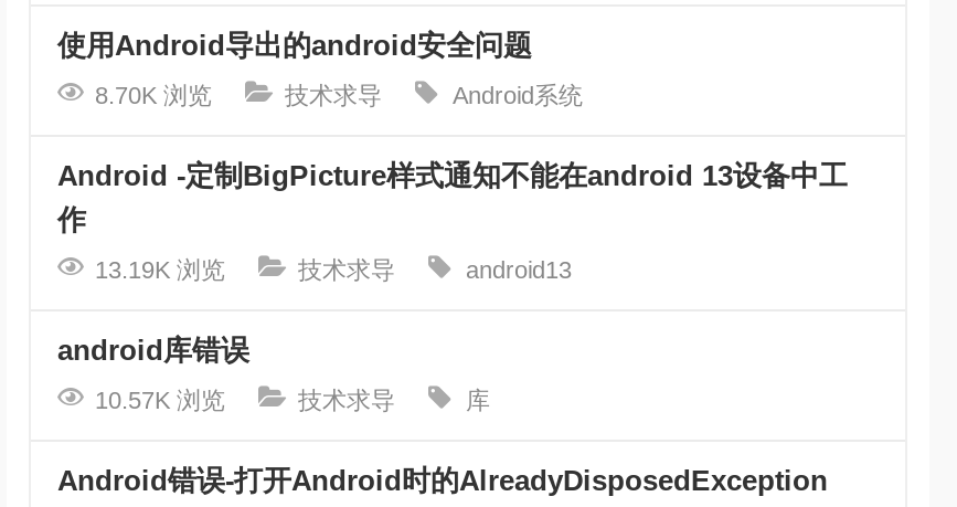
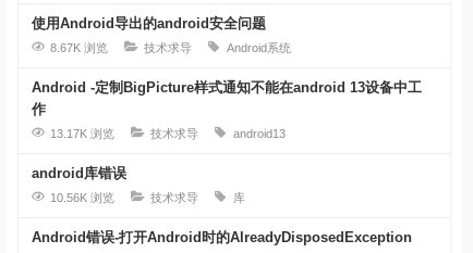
- 8.70K 浏览
+ 8.67K 浏览

- 13.19K 浏览
+ 13.17K 浏览

- 10.57K 浏览
+ 10.56K 浏览
